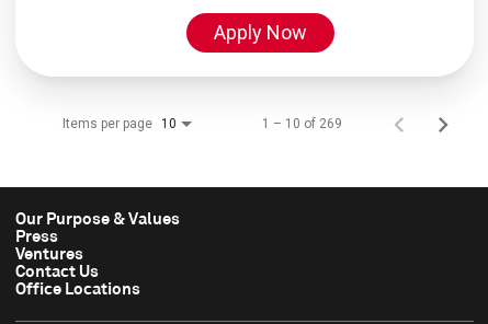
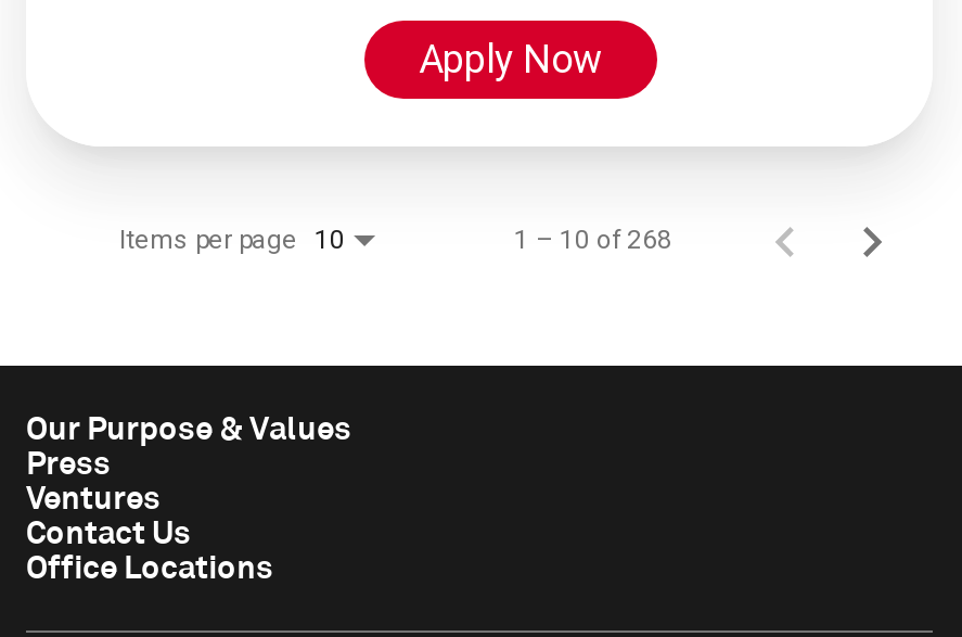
- 1 – 10 of 269
+ 1 – 10 of 268
